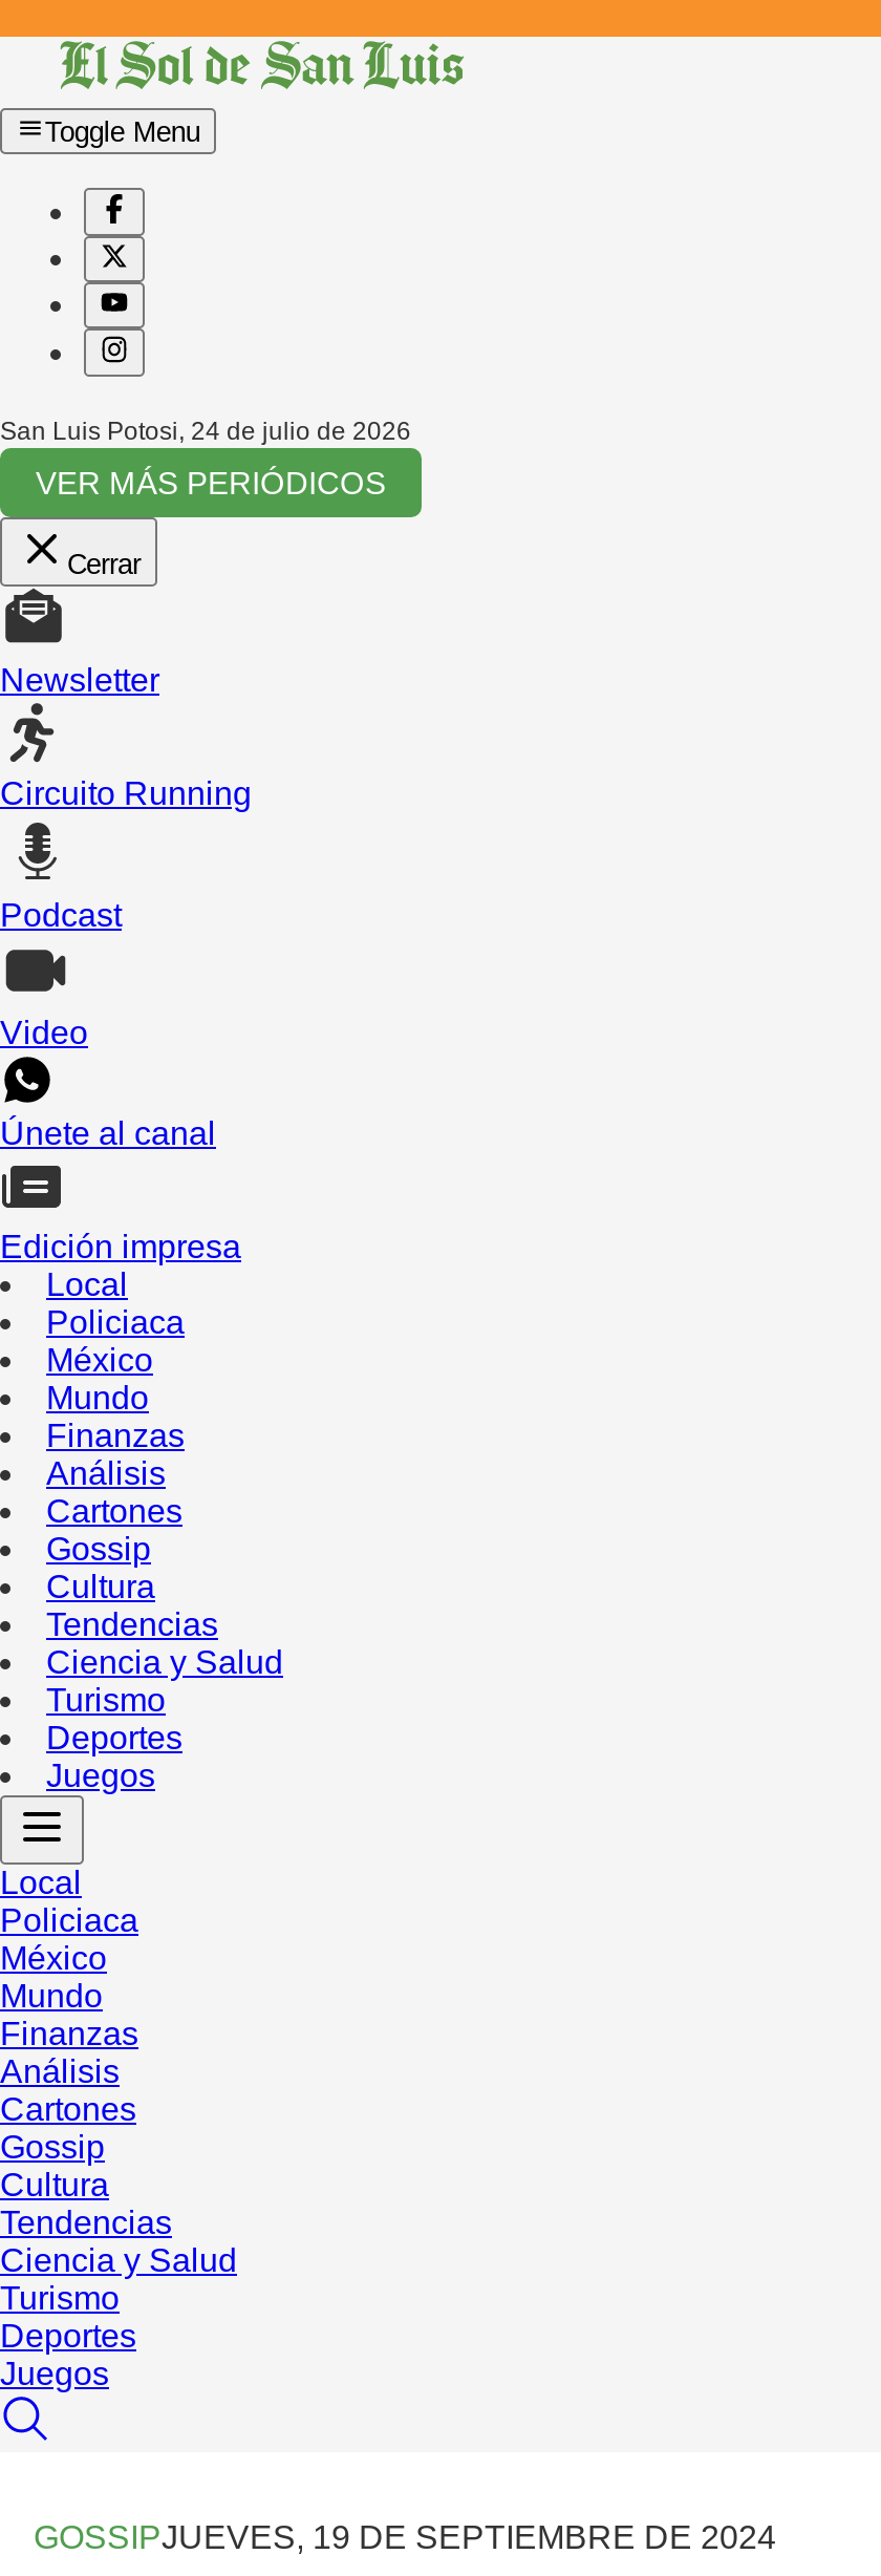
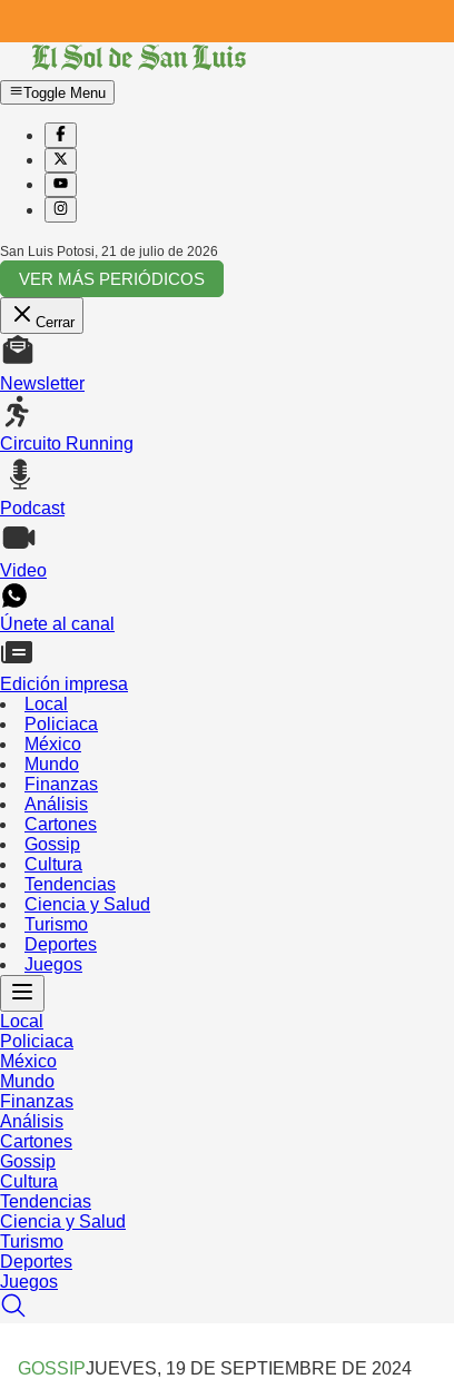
- San Luis Potosi, 24 de julio de 2026
+ San Luis Potosi, 21 de julio de 2026
